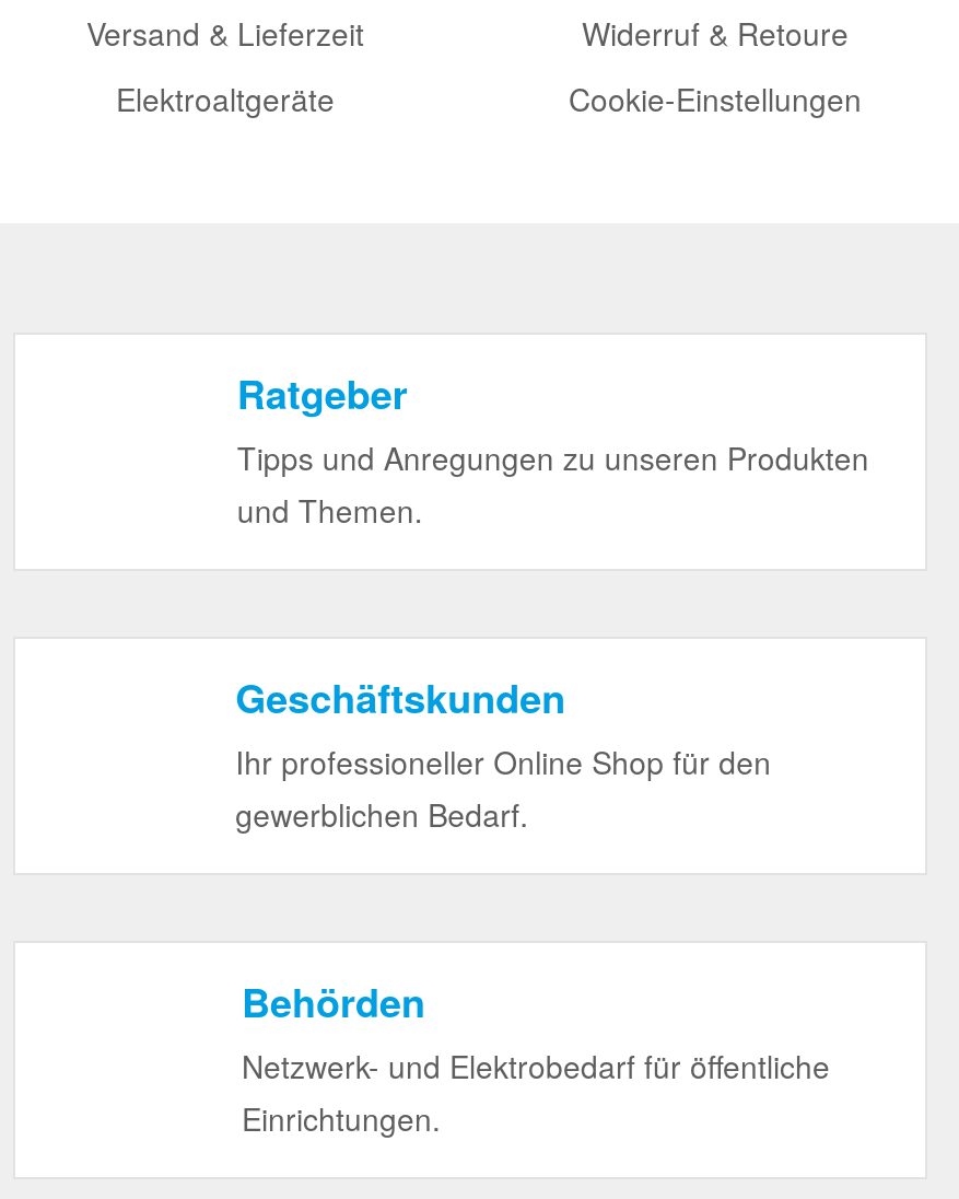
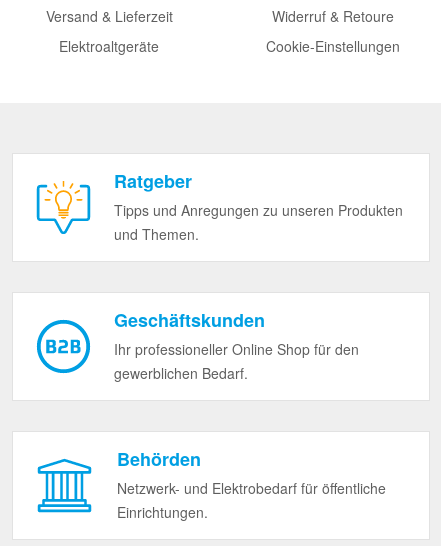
+ [image]

+ [image]

+ [image]
